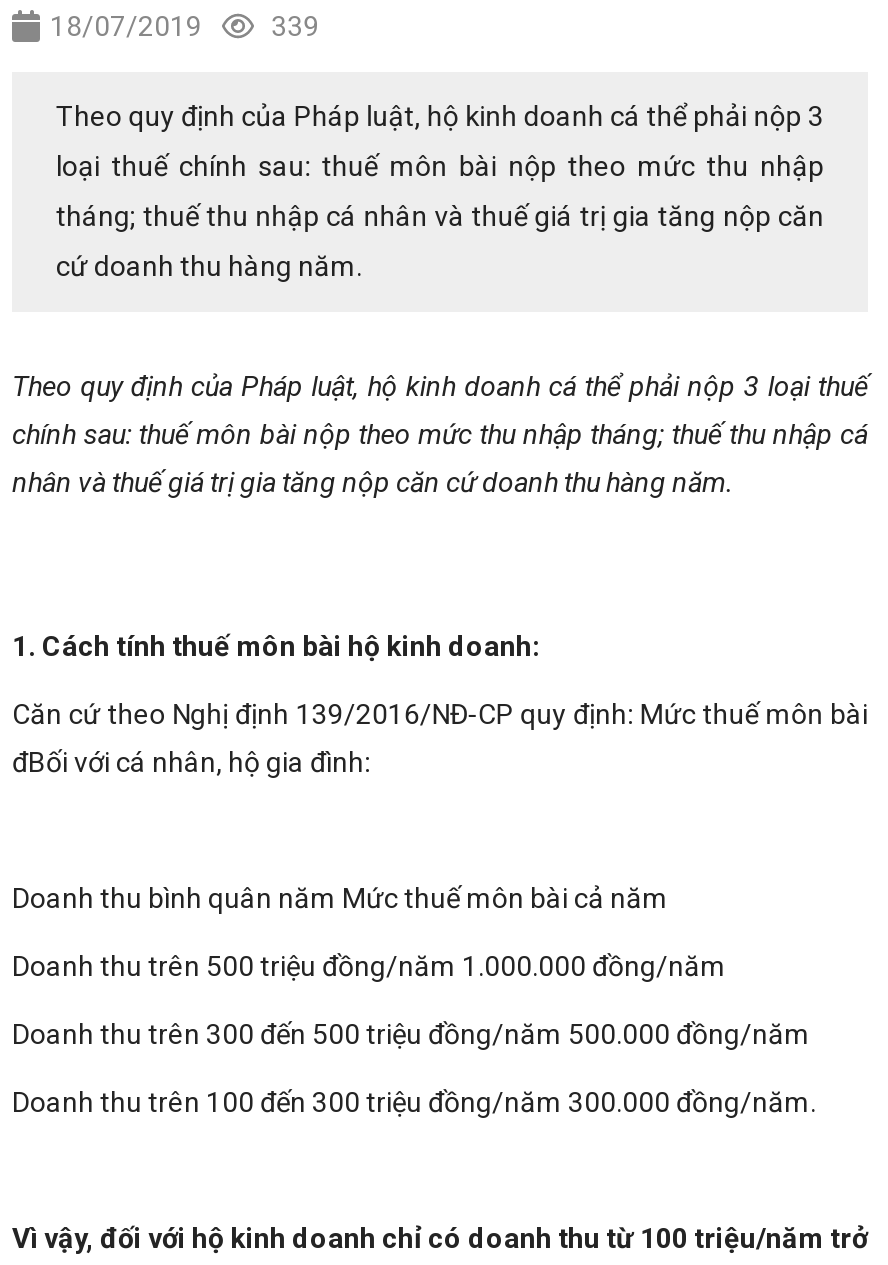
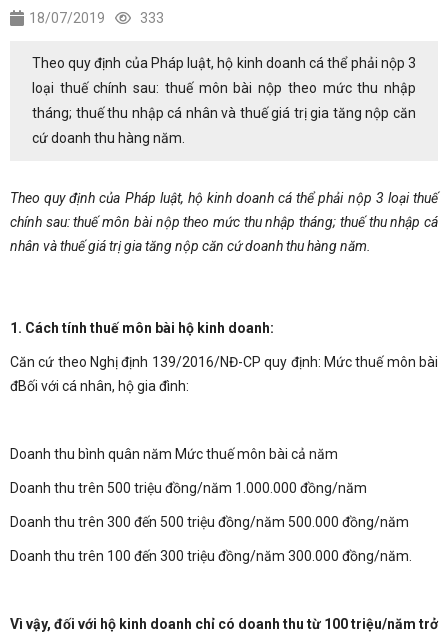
- 339
+ 333
